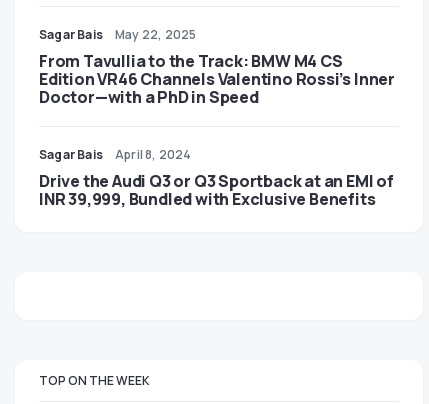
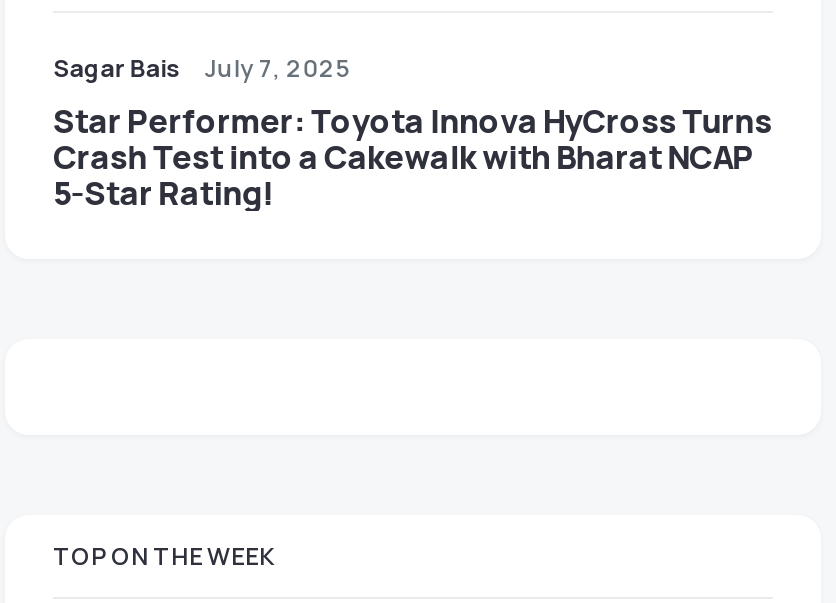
- May 22, 2025
- From Tavullia to the Track: BMW M4 CS
- Edition VR46 Channels Valentino Rossi’s Inner
- Doctor—with a PhD in Speed
- Sagar Bais
- April 8, 2024
- Drive the Audi Q3 or Q3 Sportback at an EMI of
- INR 39,999, Bundled with Exclusive Benefits
+ July 7, 2025
+ Star Performer: Toyota Innova HyCross Turns
+ Crash Test into a Cakewalk with Bharat NCAP
+ 5-Star Rating!
